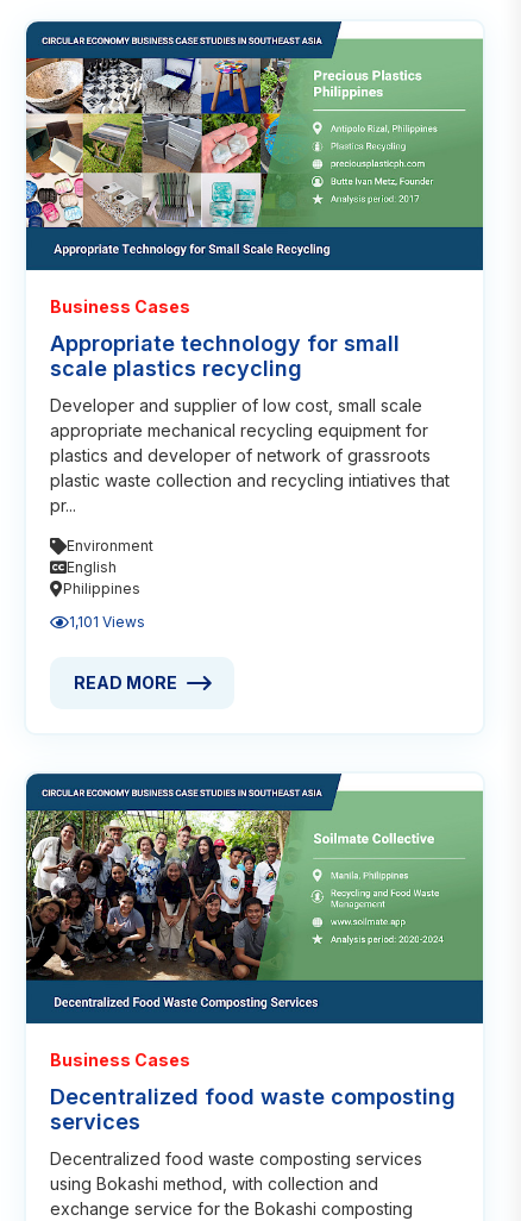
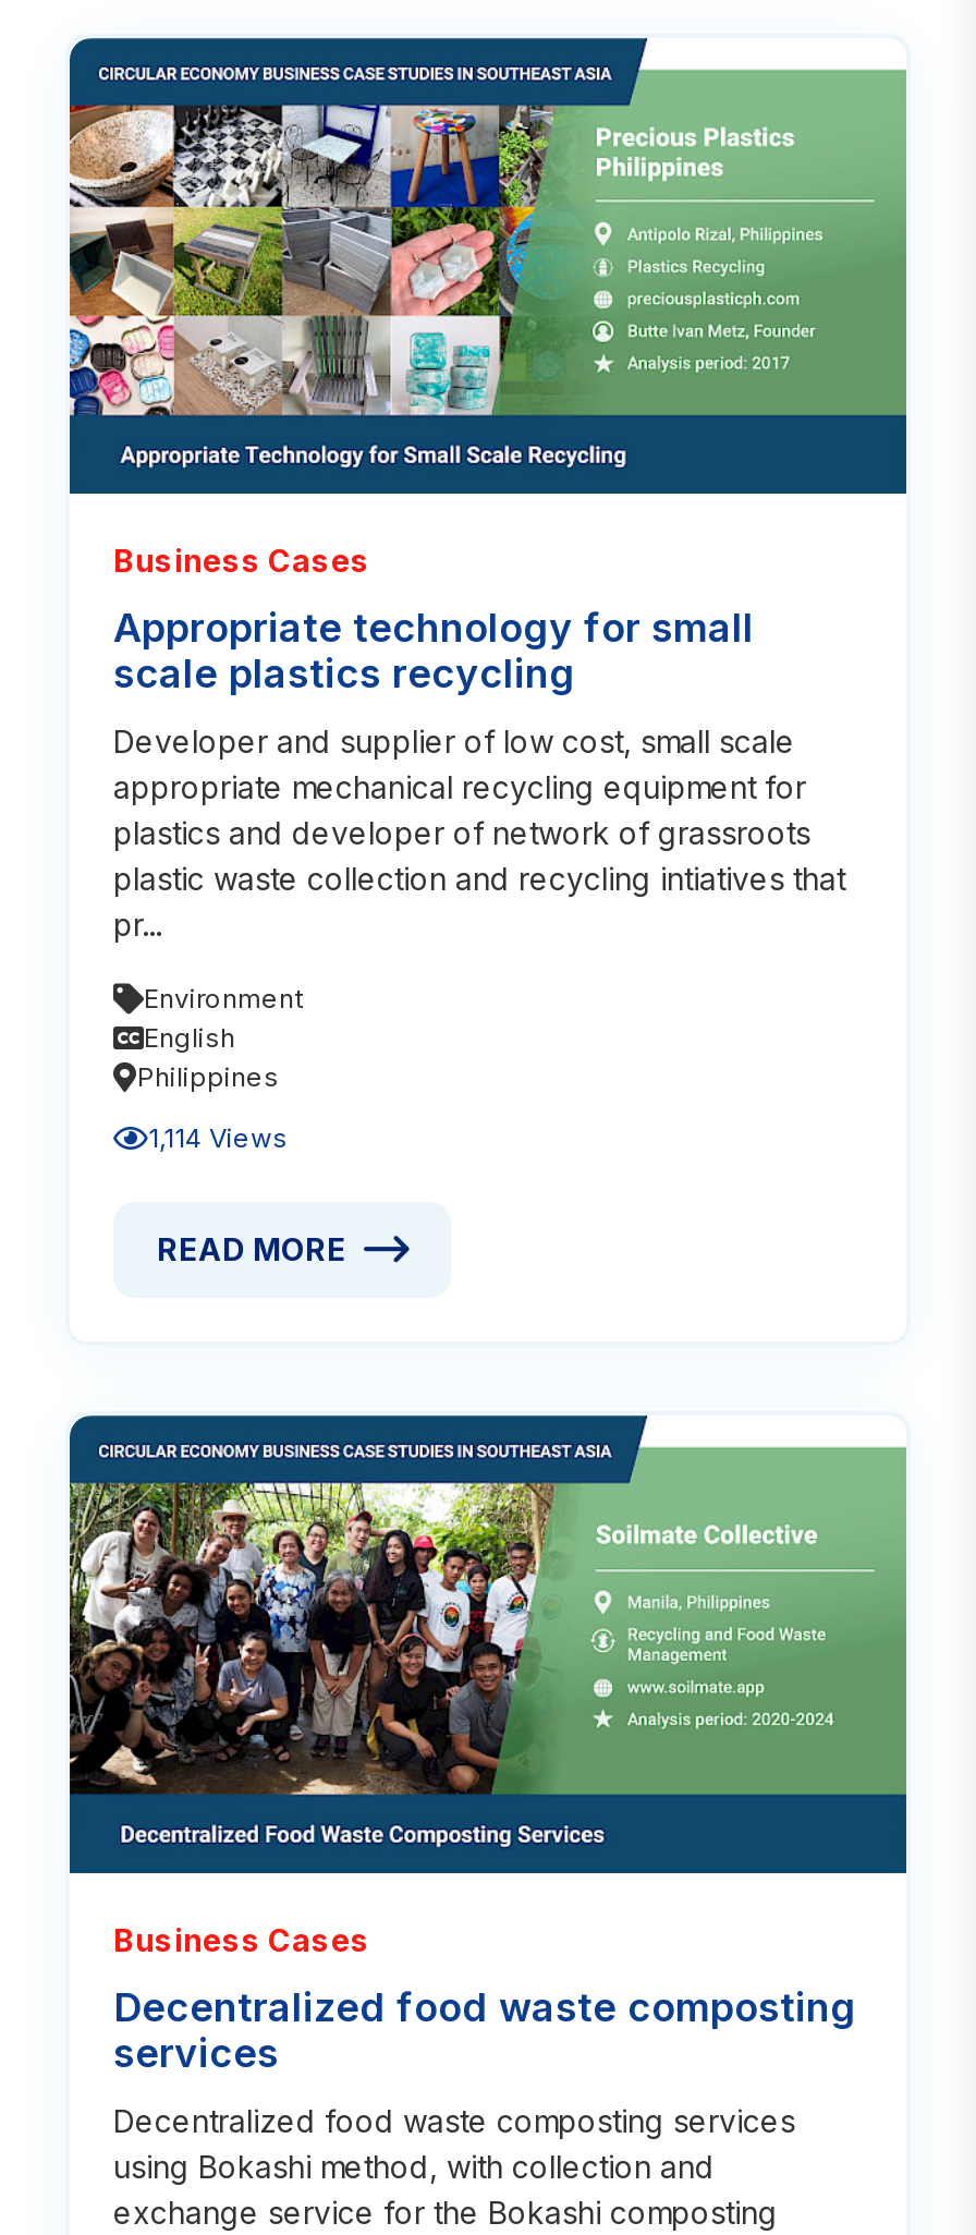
- 1,101 Views
+ 1,114 Views
